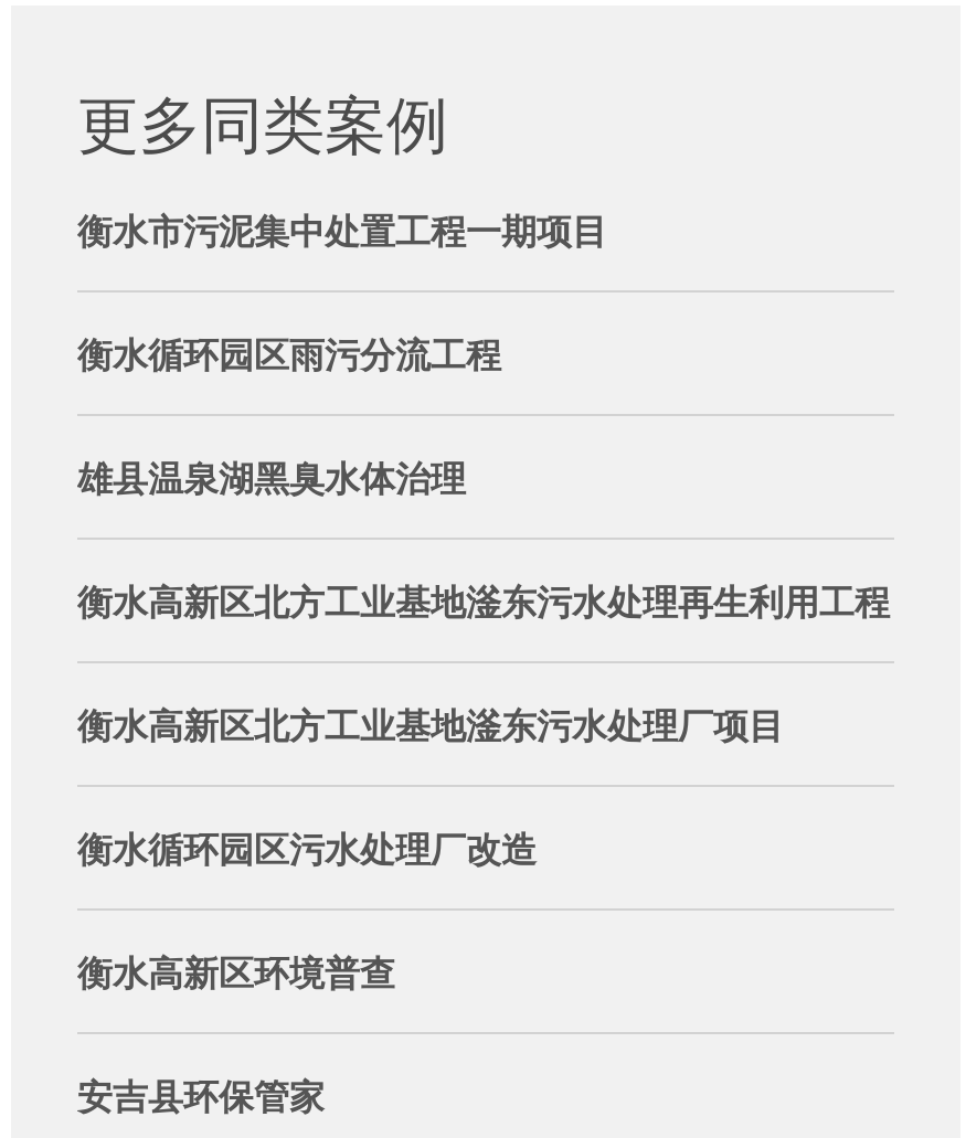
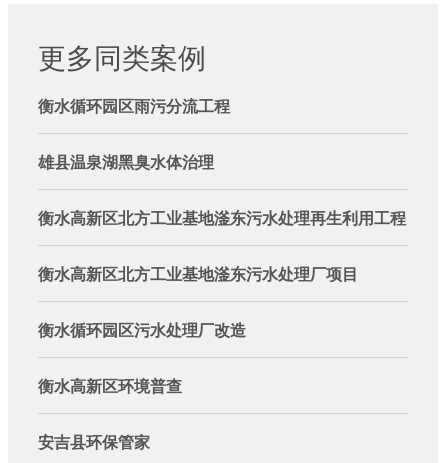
- 衡水市污泥集中处置工程一期项目
